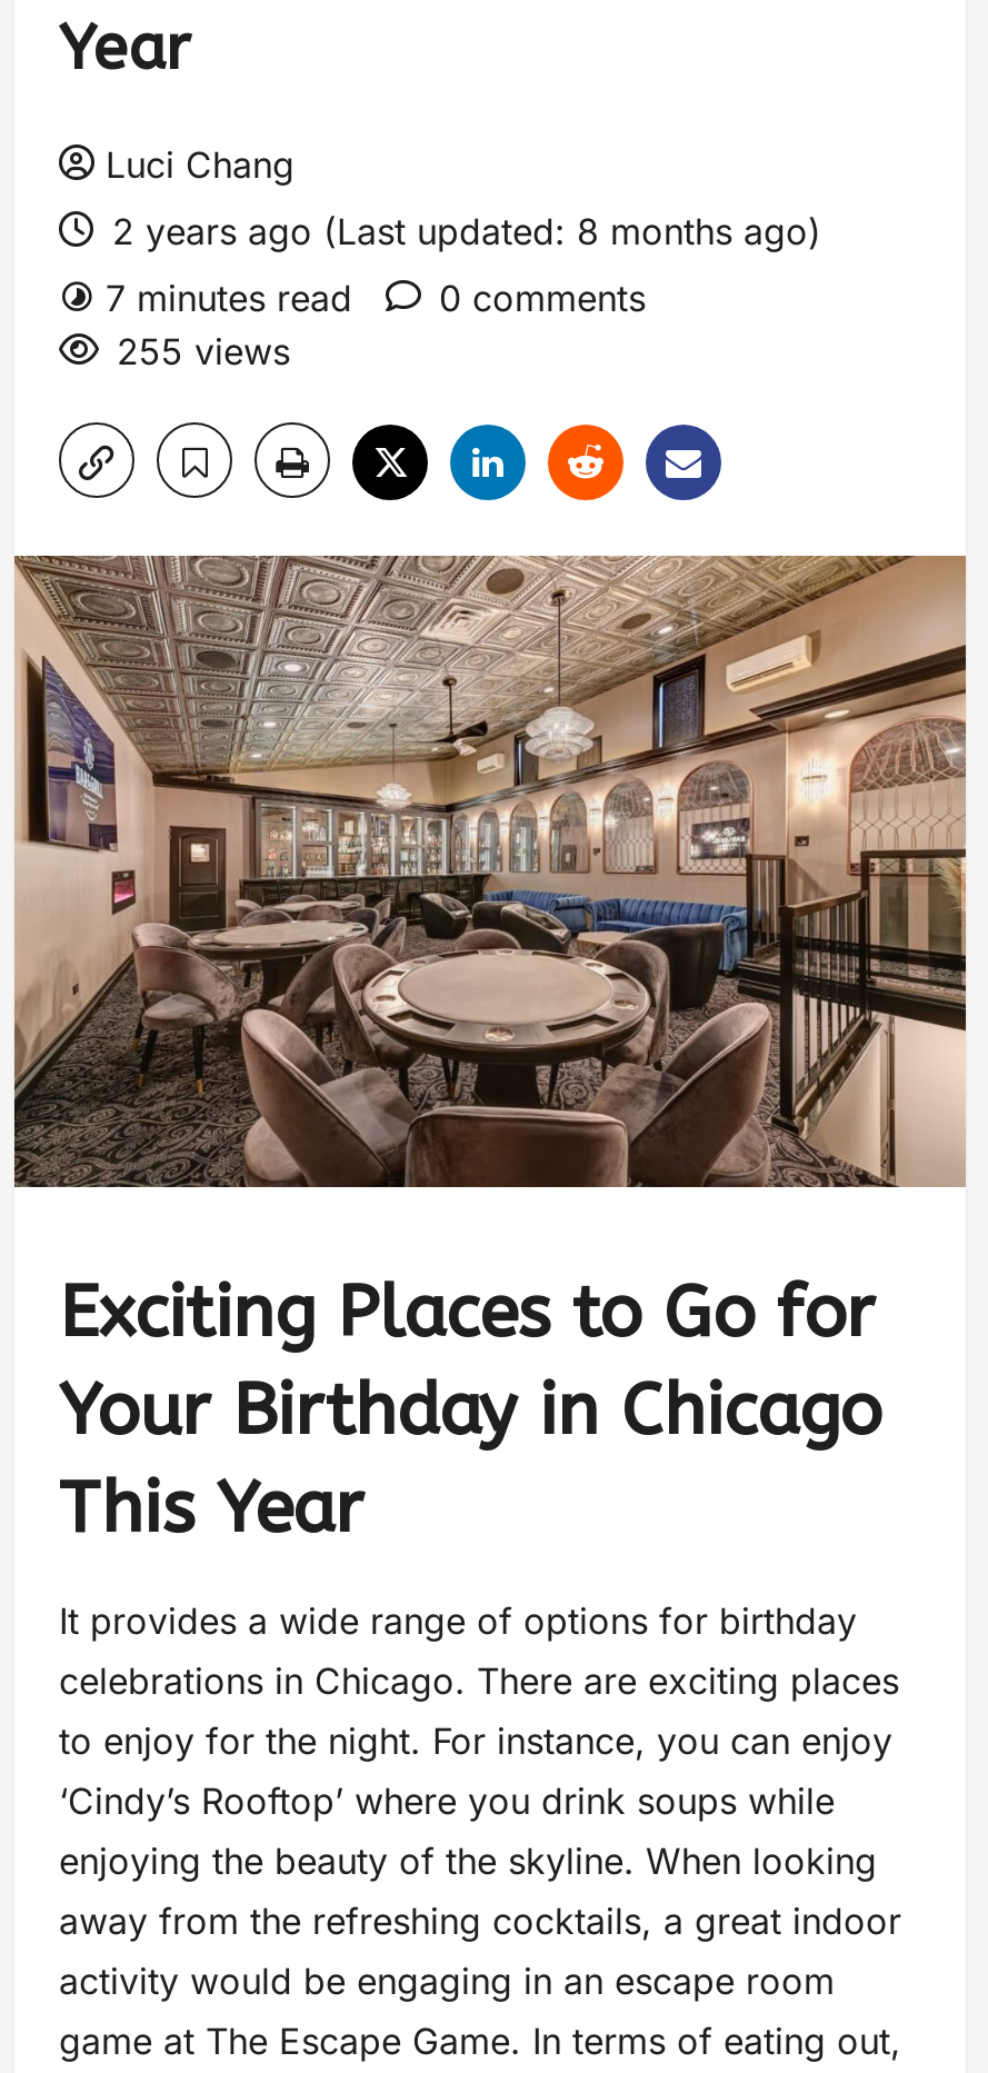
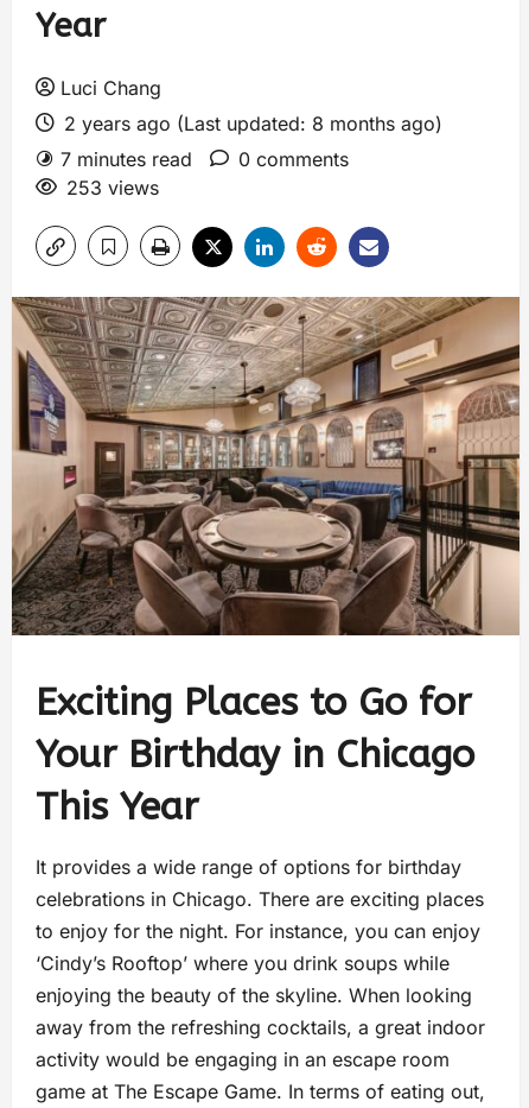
- 255 views
+ 253 views
